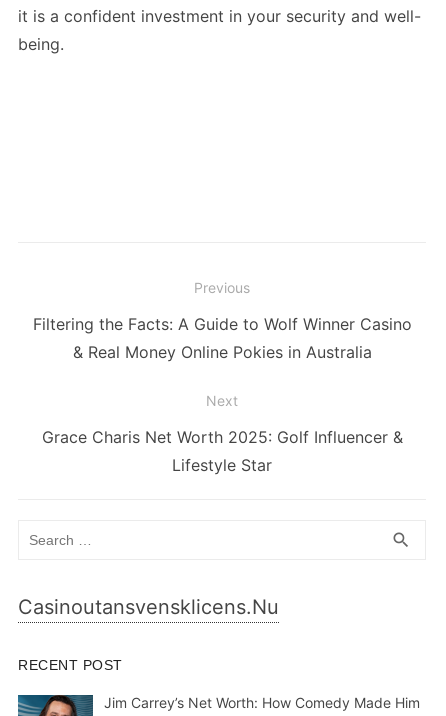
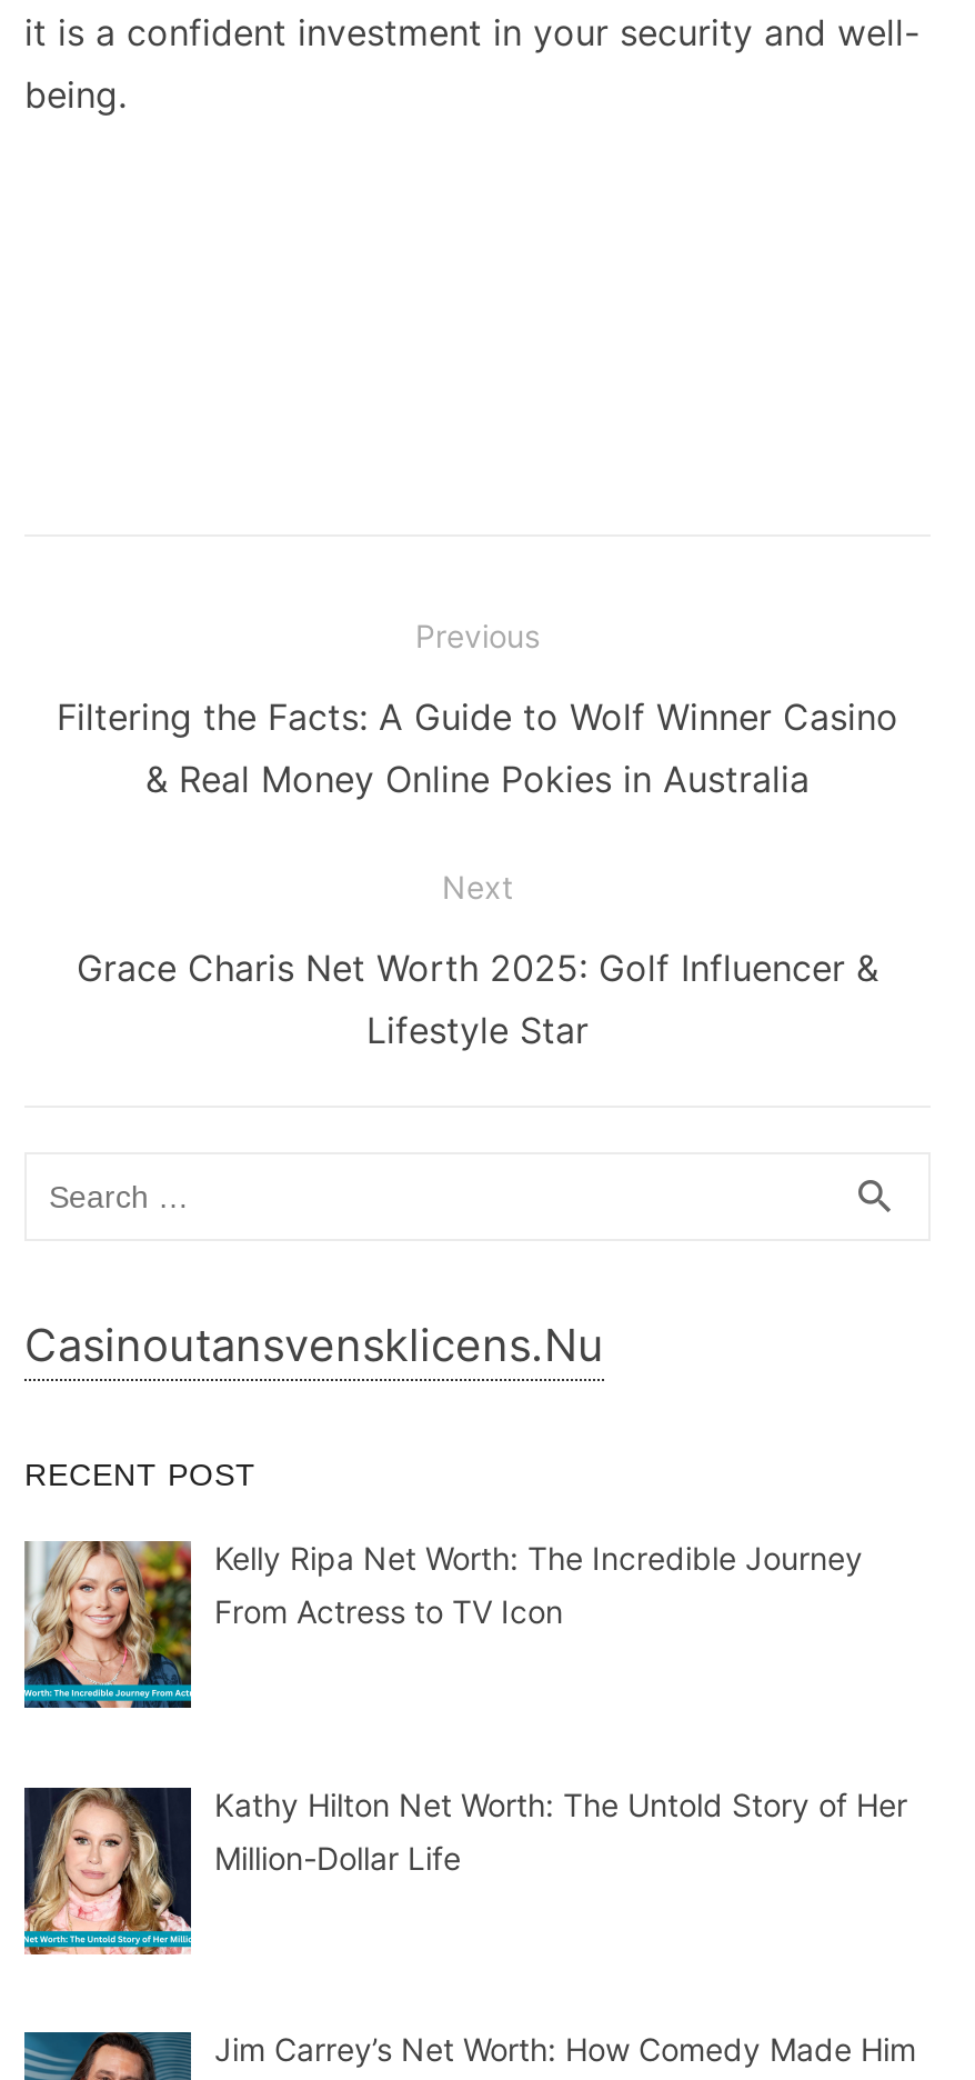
+ [image]
+ Kelly Ripa Net Worth: The Incredible Journey
+ From Actress to TV Icon

+ [image]
+ Kathy Hilton Net Worth: The Untold Story of Her
+ Million-Dollar Life
